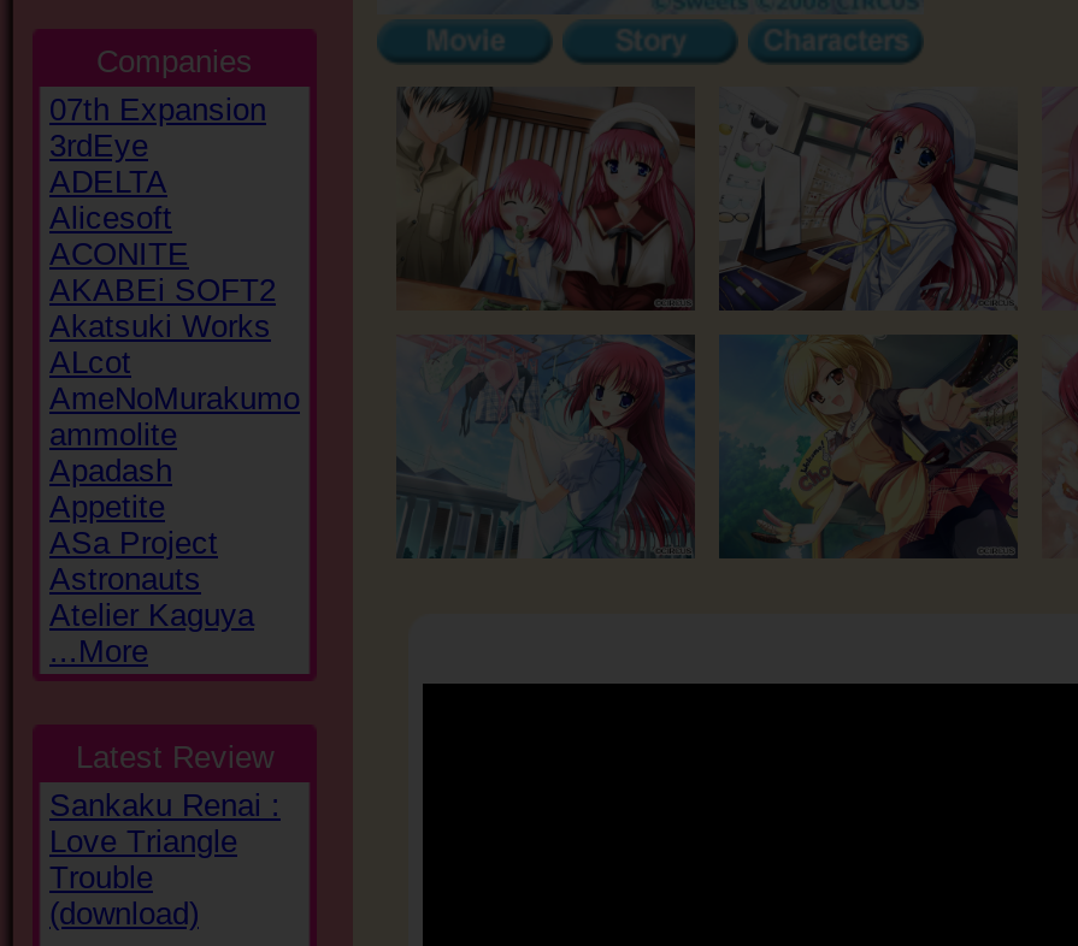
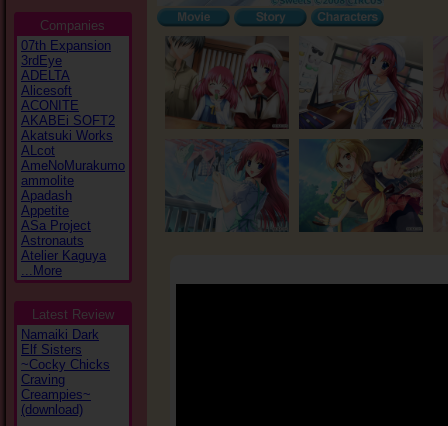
- Sankaku Renai :
- Love Triangle
- Trouble
+ Namaiki Dark
+ Elf Sisters
+ ~Cocky Chicks
+ Craving
+ Creampies~
